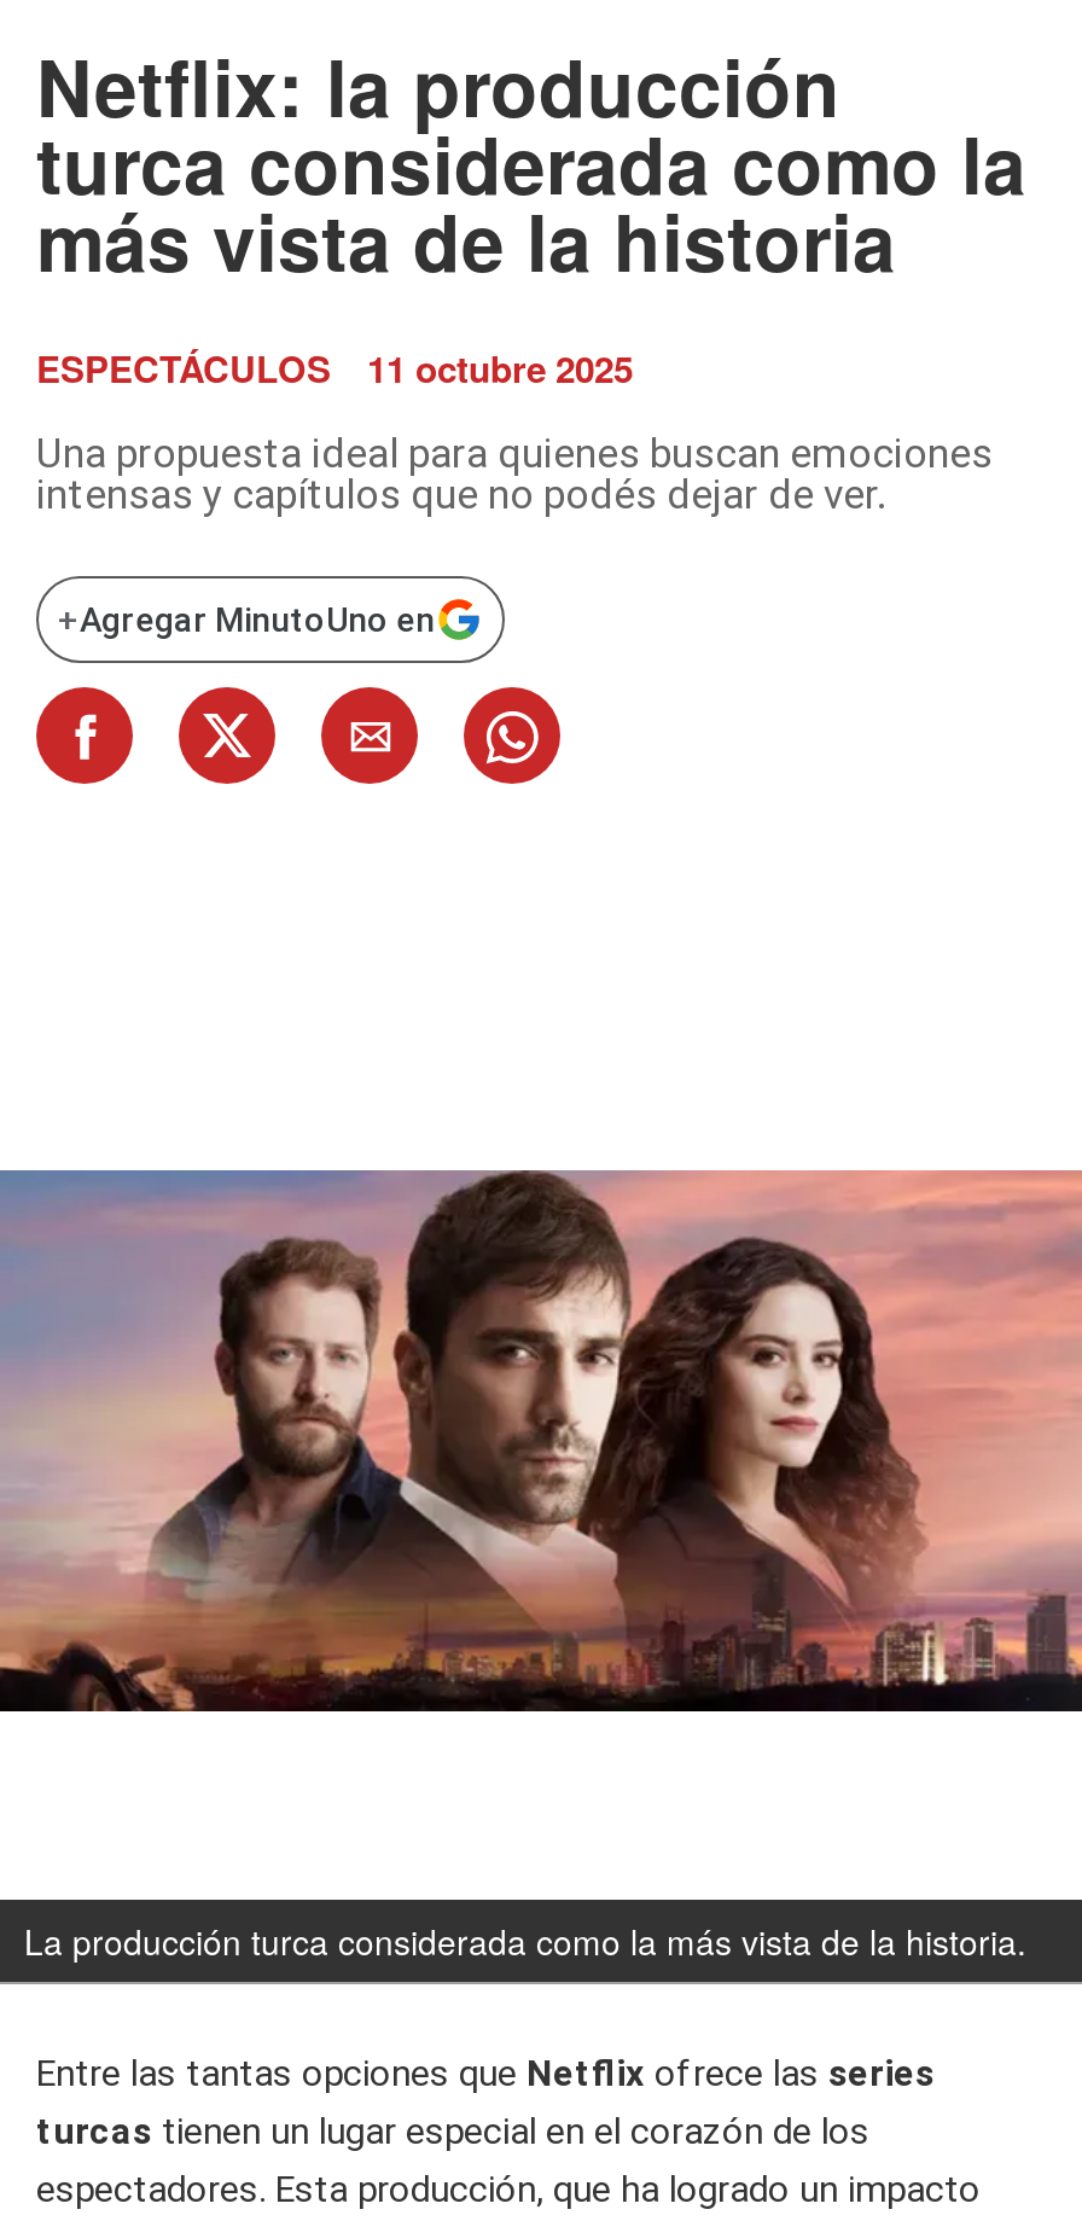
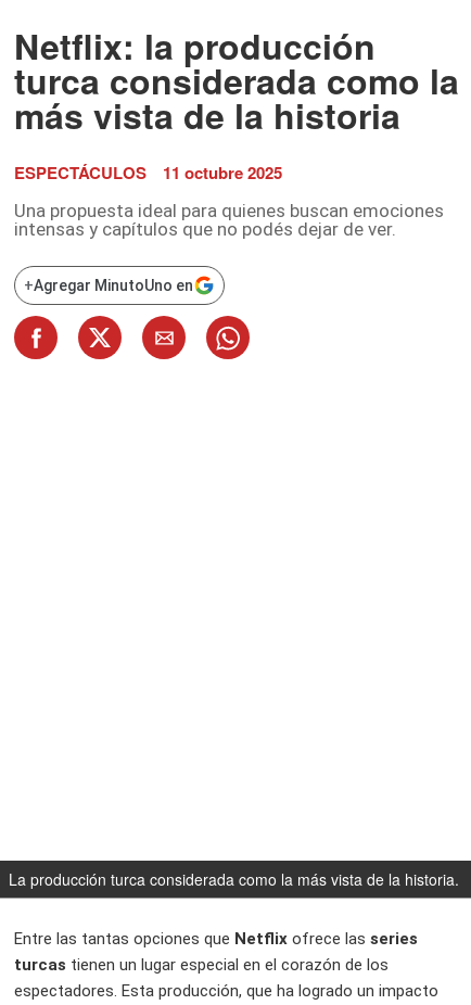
- [image]
